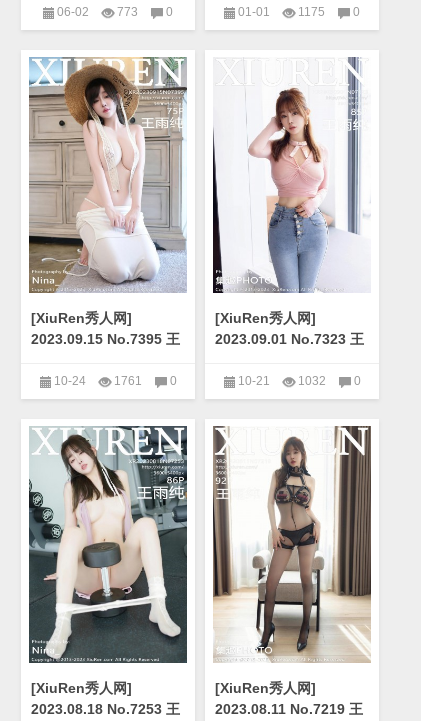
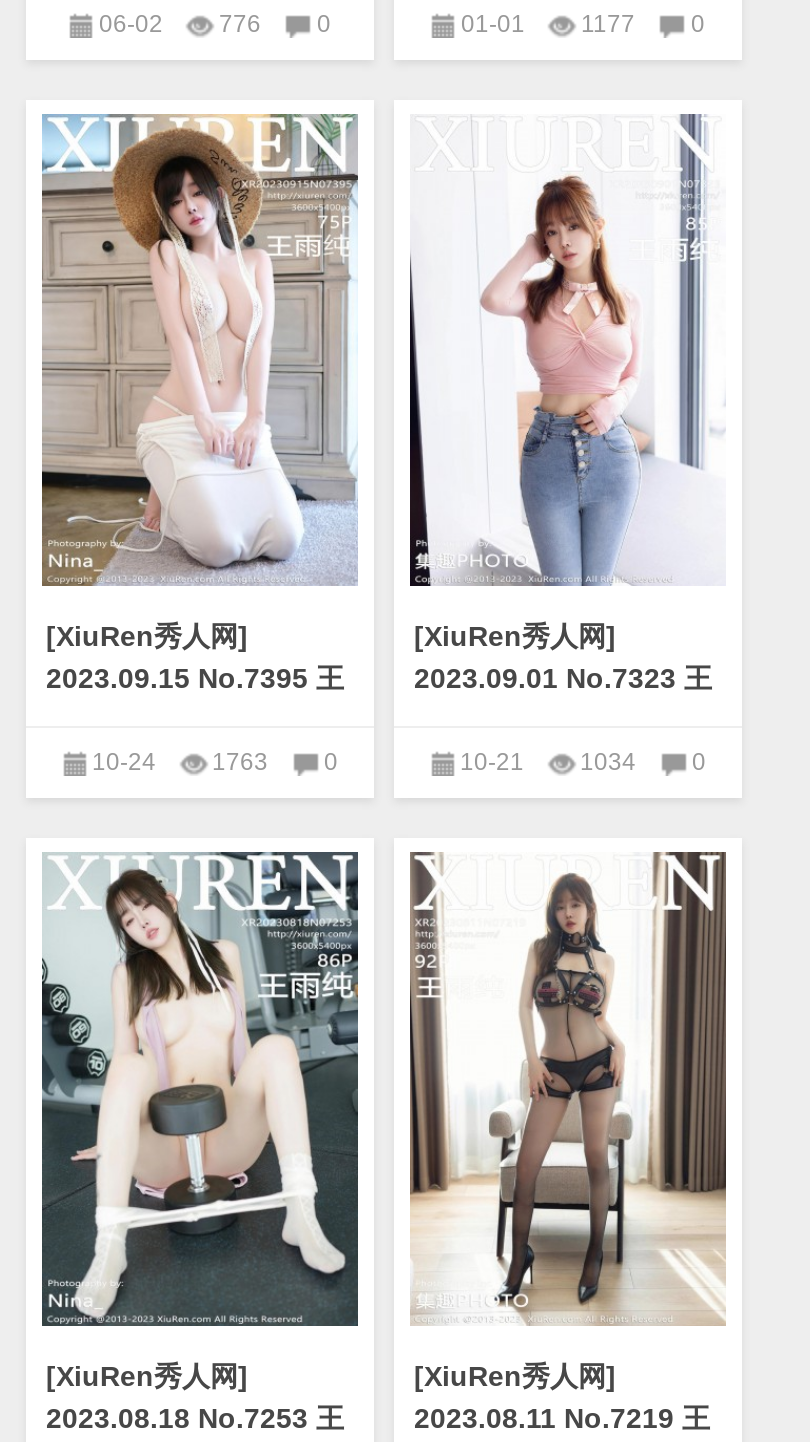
- 06-02 773 0
+ 06-02 776 0

- 01-01 1175 0
+ 01-01 1177 0

- 10-24 1761 0
+ 10-24 1763 0

- 10-21 1032 0
+ 10-21 1034 0
